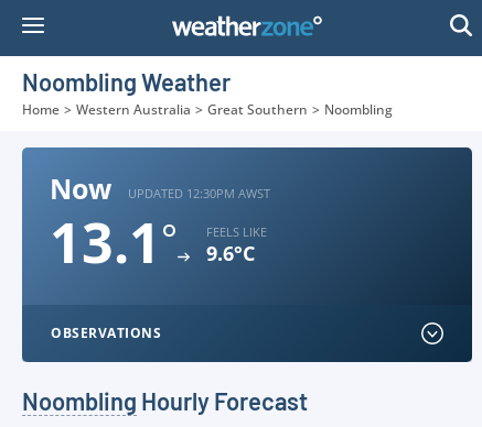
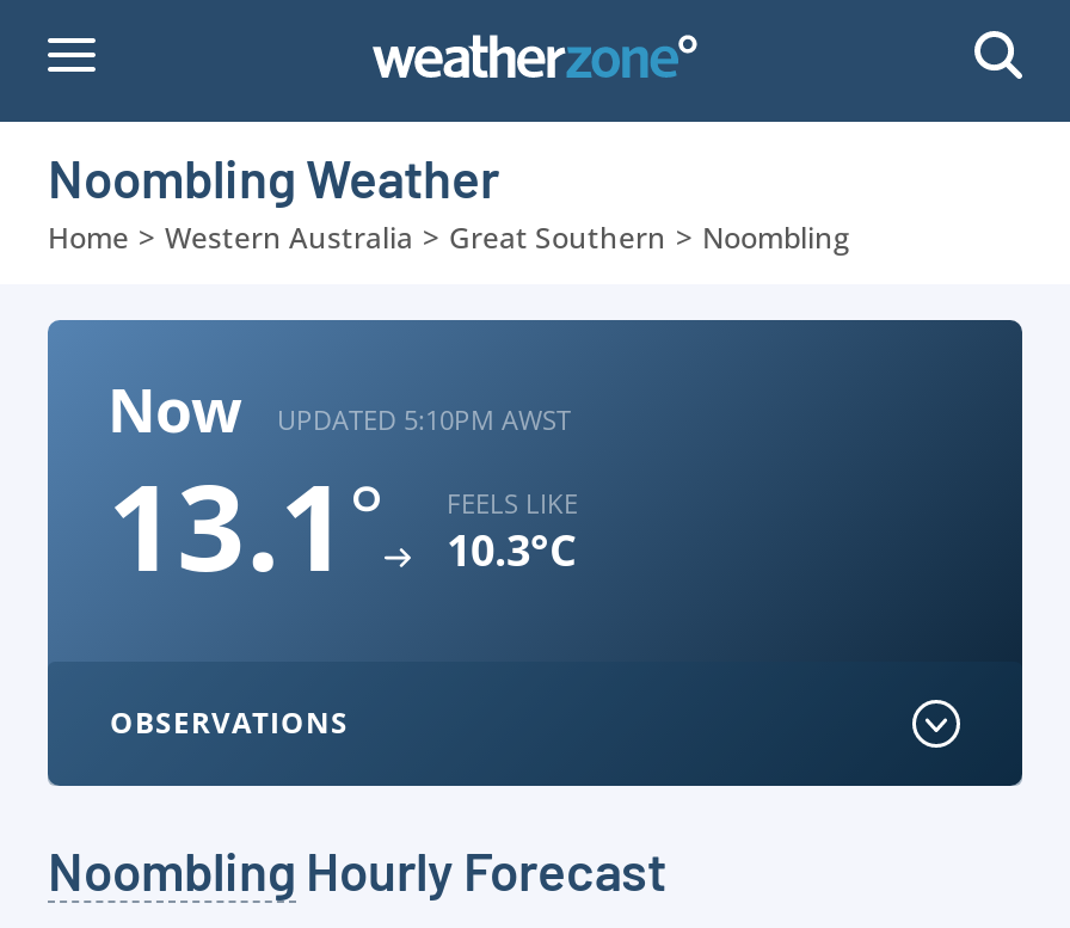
- UPDATED 12:30PM AWST
+ UPDATED 5:10PM AWST

- 13.1° 9.6°C FEELS LIKE
+ 13.1° 10.3°C FEELS LIKE
